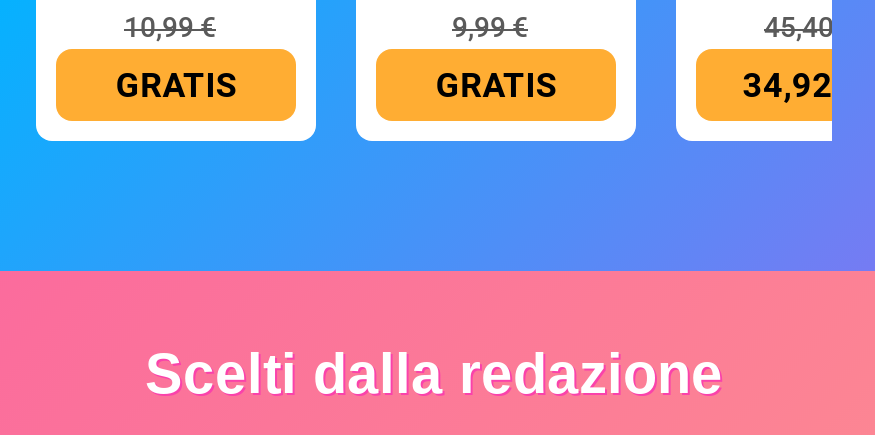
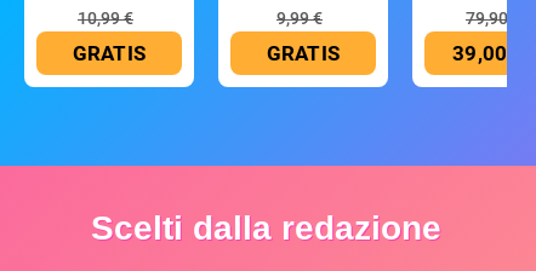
- 45,40 €
+ 79,90 €

- 34,92 €
+ 39,00 €
